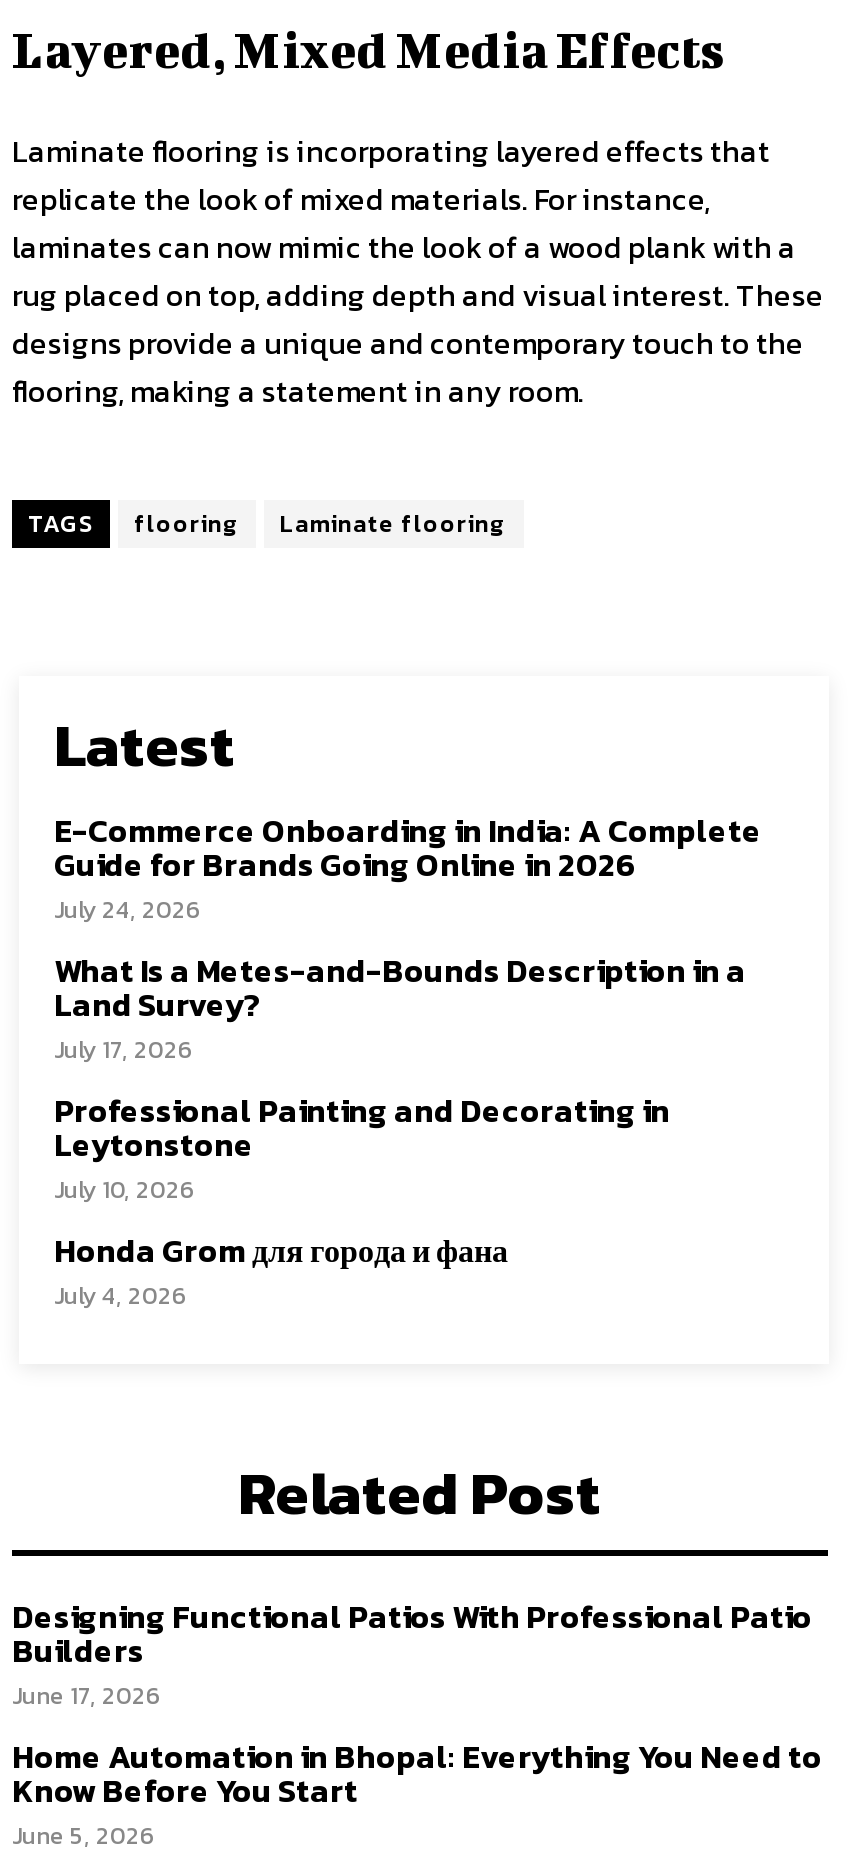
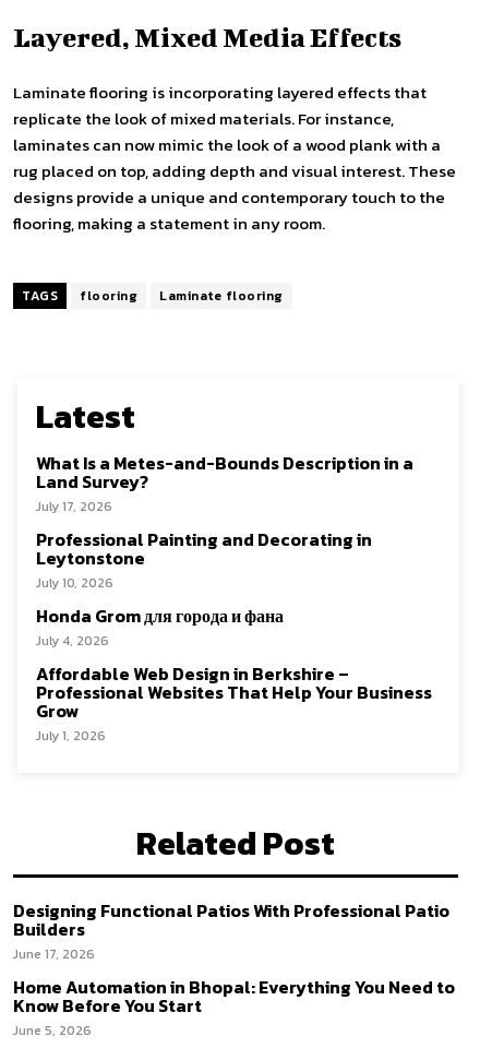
- E-Commerce Onboarding in India: A Complete
- Guide for Brands Going Online in 2026
- July 24, 2026

moved up: What Is a Metes-and-Bounds Description in a | Land Survey? | July 17, 2026 | Professional Painting and Decorating in | Leytonstone | July 10, 2026 | Honda Grom для города и фана | July 4, 2026

+ Affordable Web Design in Berkshire –
+ Professional Websites That Help Your Business
+ Grow
+ July 1, 2026
